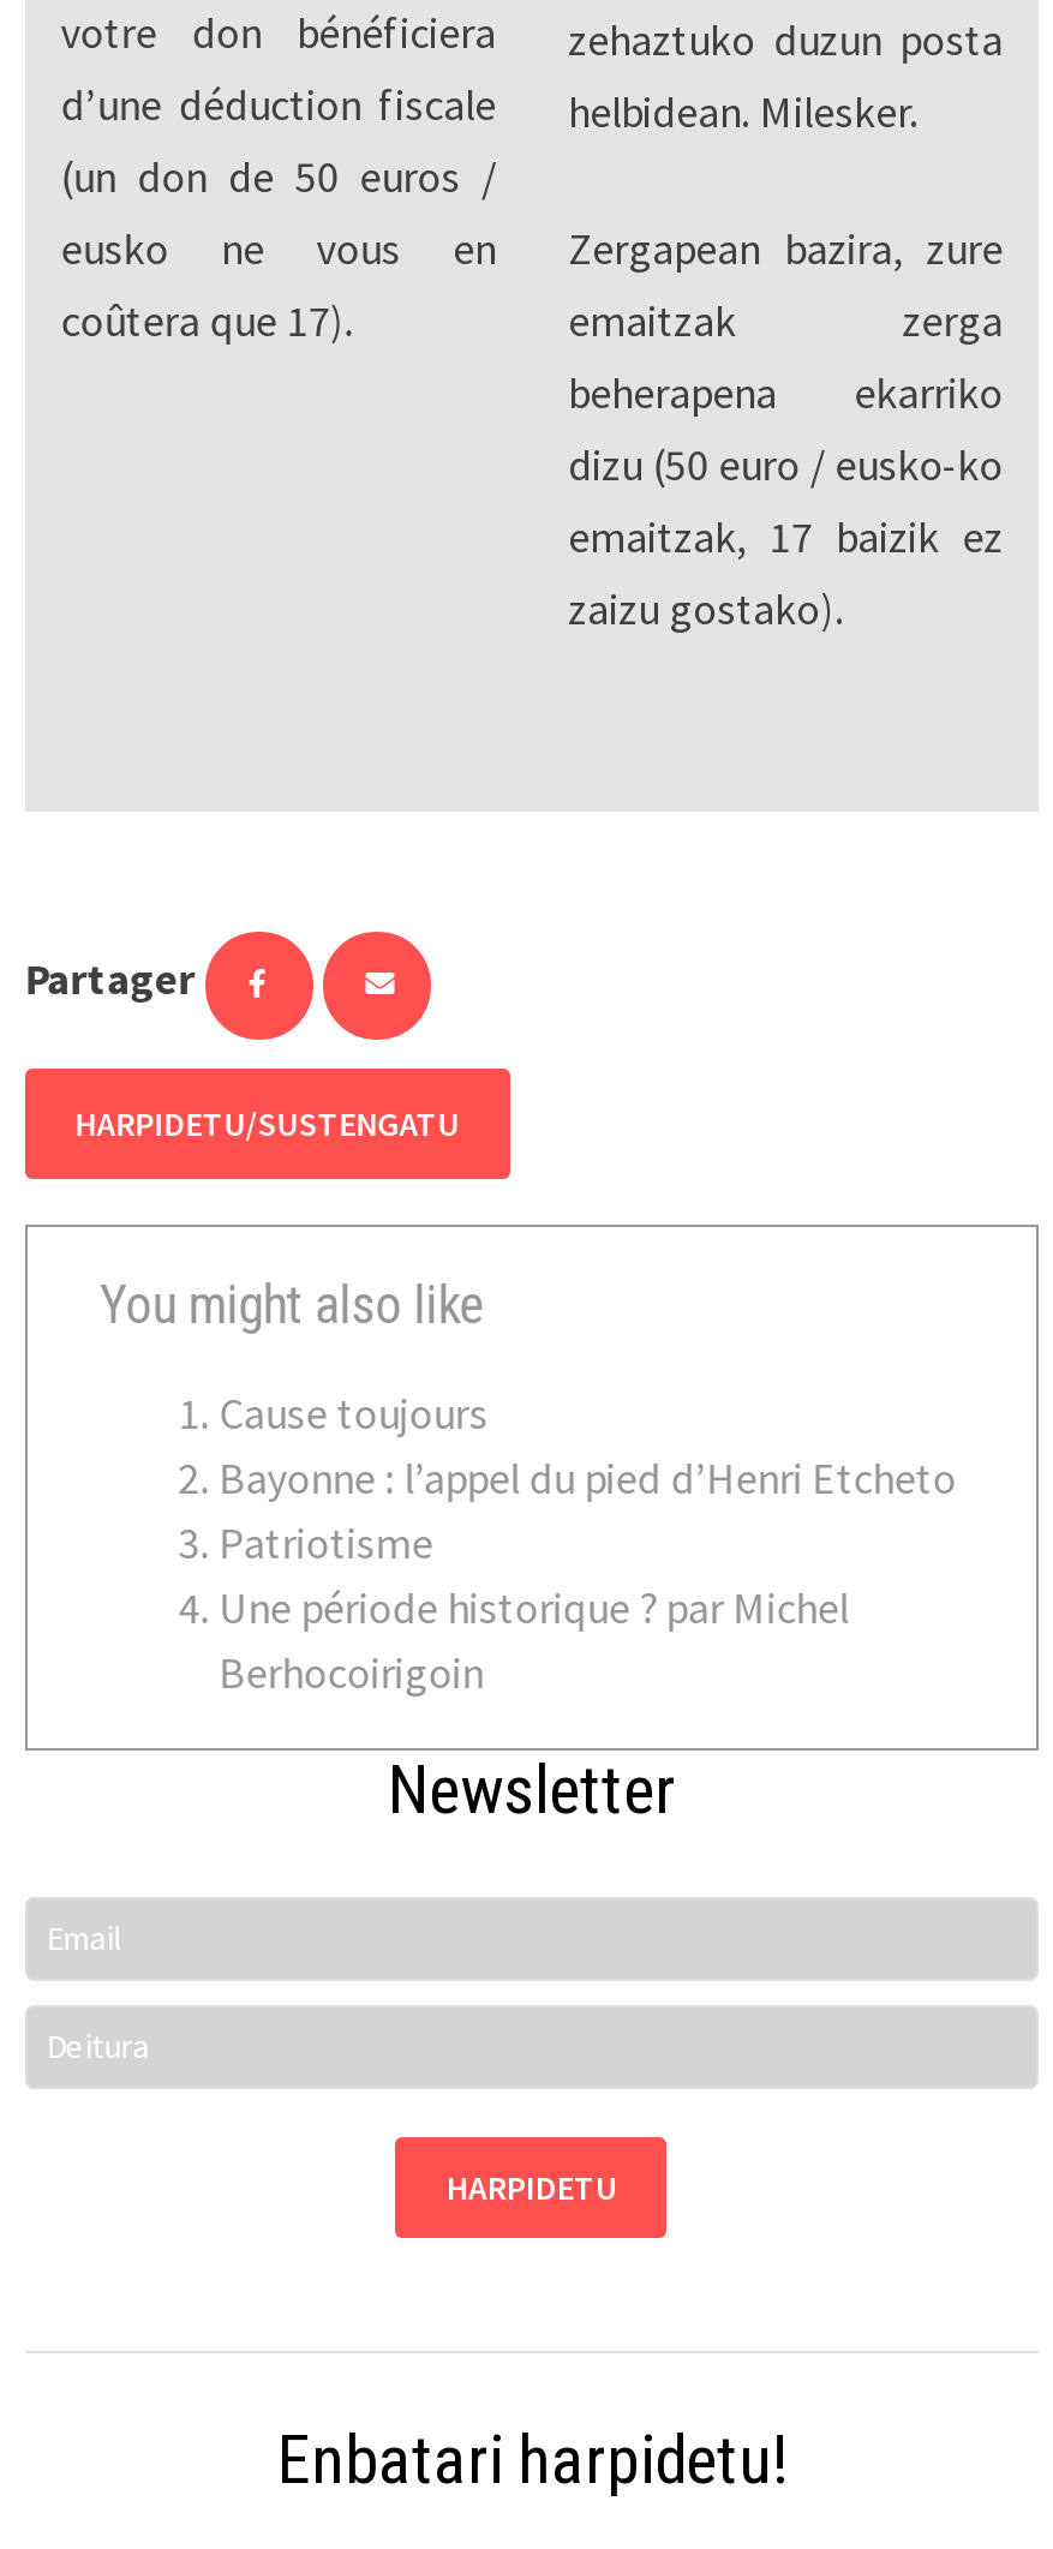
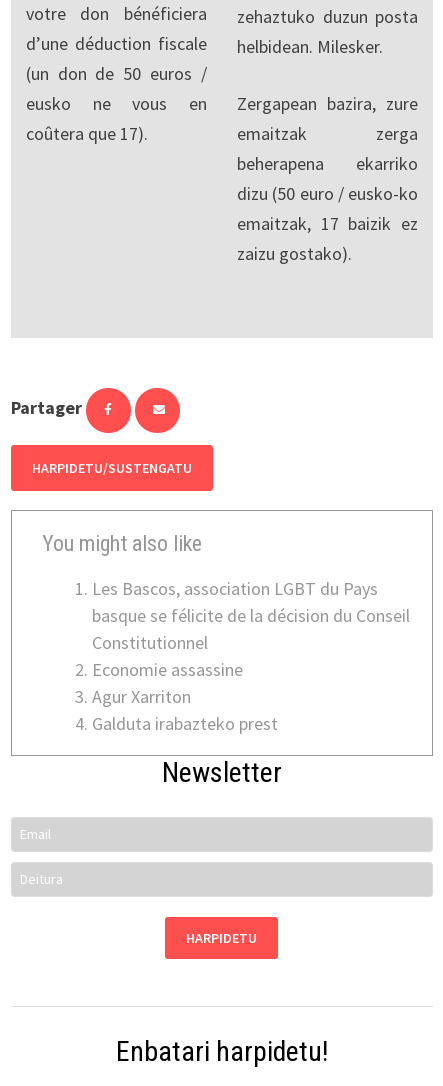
- Cause toujours
- Bayonne : l’appel du pied d’Henri Etcheto
- Patriotisme
- Une période historique ? par Michel
- Berhocoirigoin
+ Les Bascos, association LGBT du Pays
+ basque se félicite de la décision du Conseil
+ Constitutionnel
+ Economie assassine
+ Agur Xarriton
+ Galduta irabazteko prest
